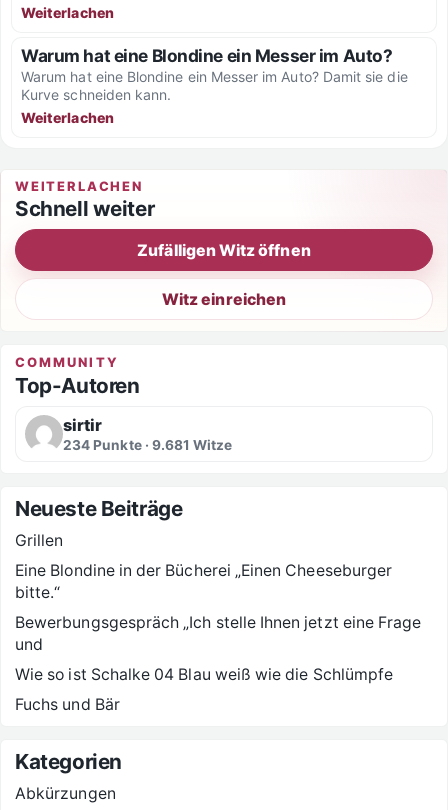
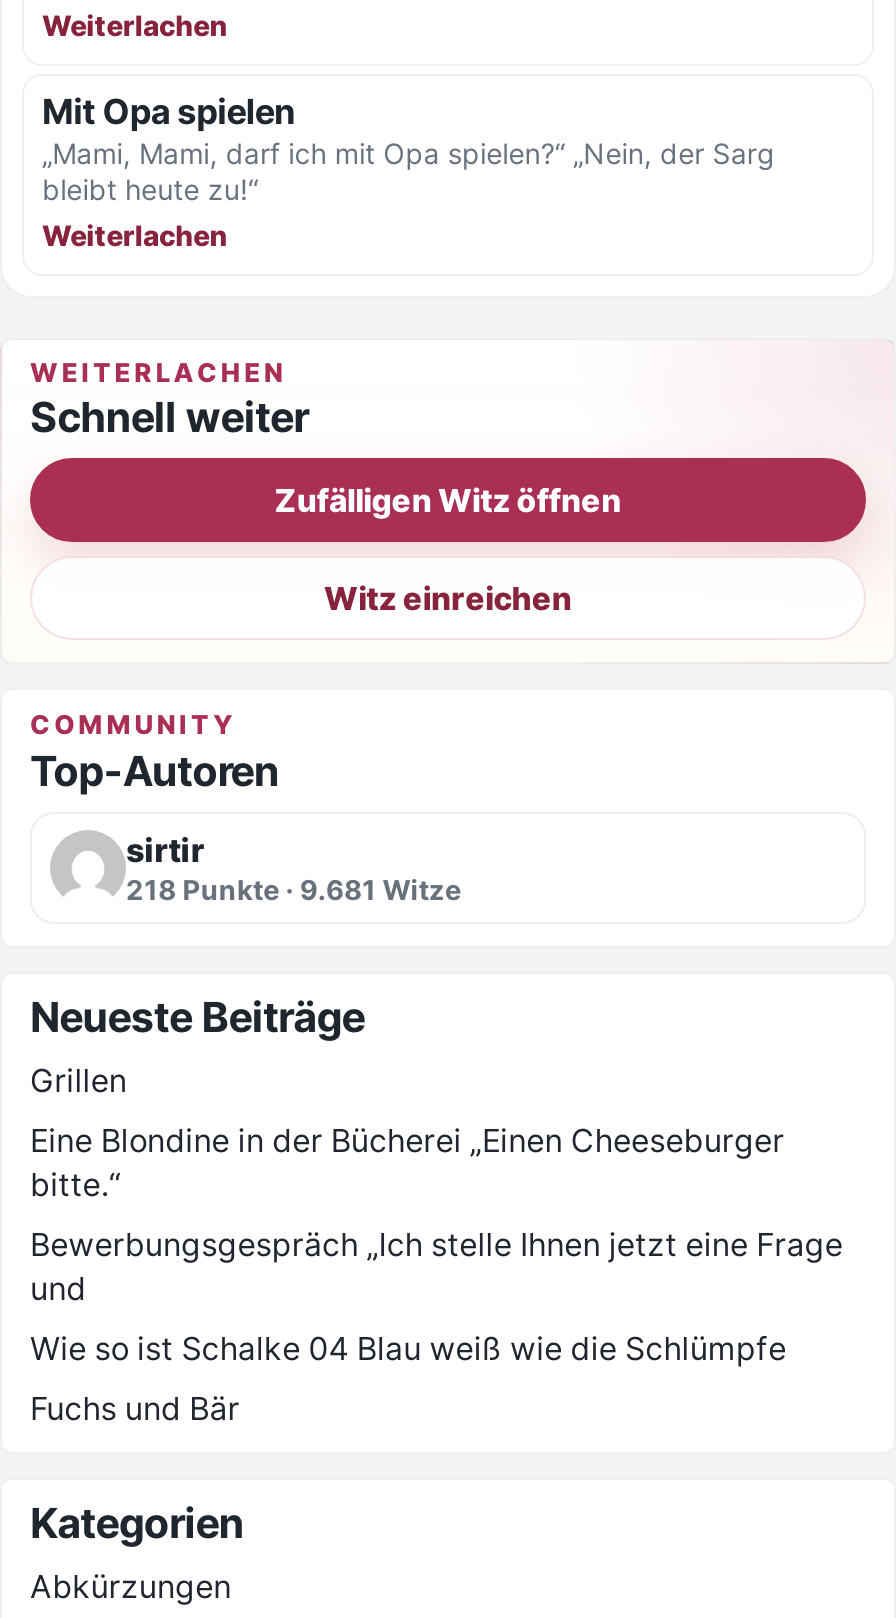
- Warum hat eine Blondine ein Messer im Auto?
- Warum hat eine Blondine ein Messer im Auto? Damit sie die
- Kurve schneiden kann.
+ Mit Opa spielen
+ „Mami, Mami, darf ich mit Opa spielen?“ „Nein, der Sarg
+ bleibt heute zu!“

- 234 Punkte · 9.681 Witze
+ 218 Punkte · 9.681 Witze
